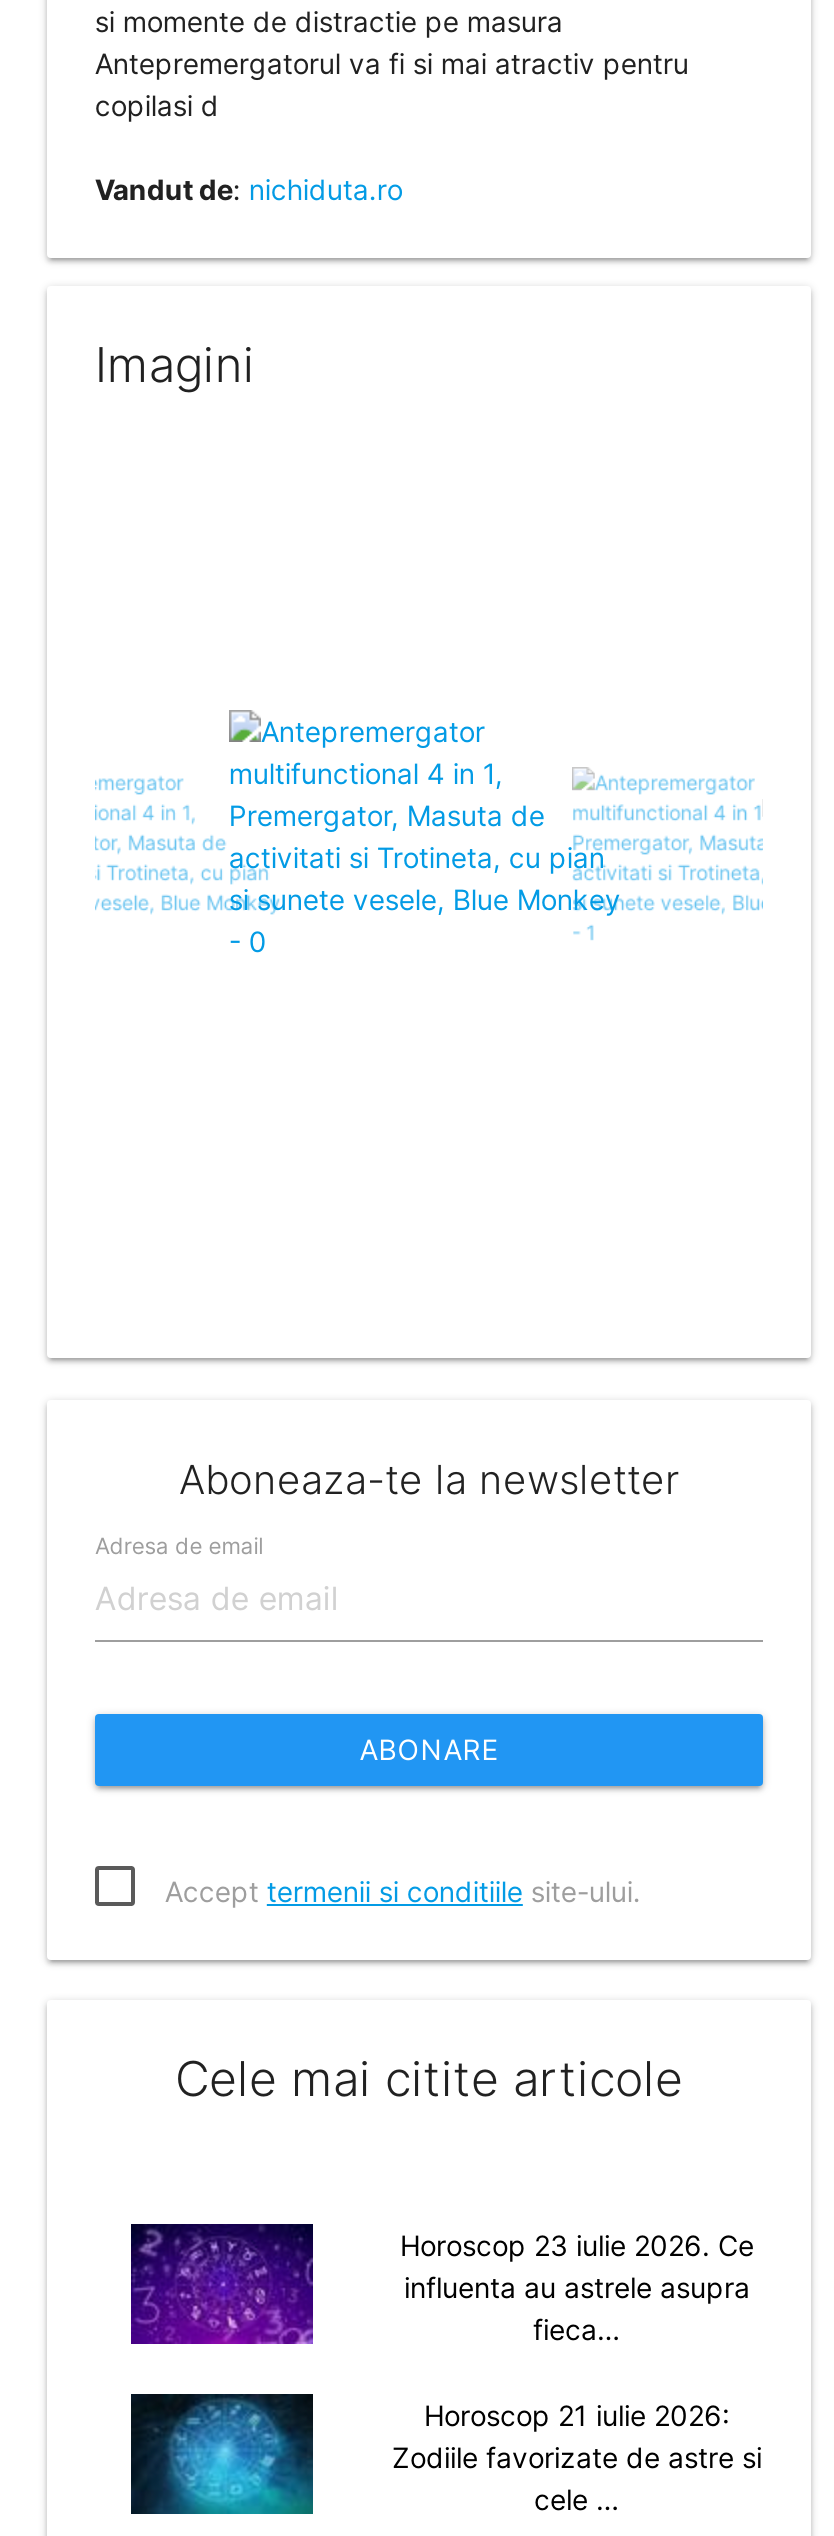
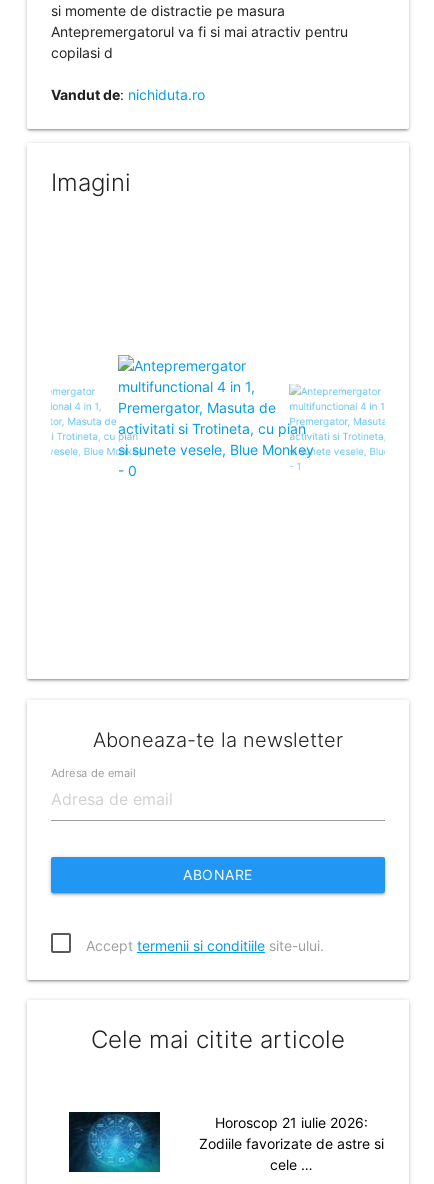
- [image]

- Horoscop 23 iulie 2026. Ce
- influenta au astrele asupra
- fieca…
